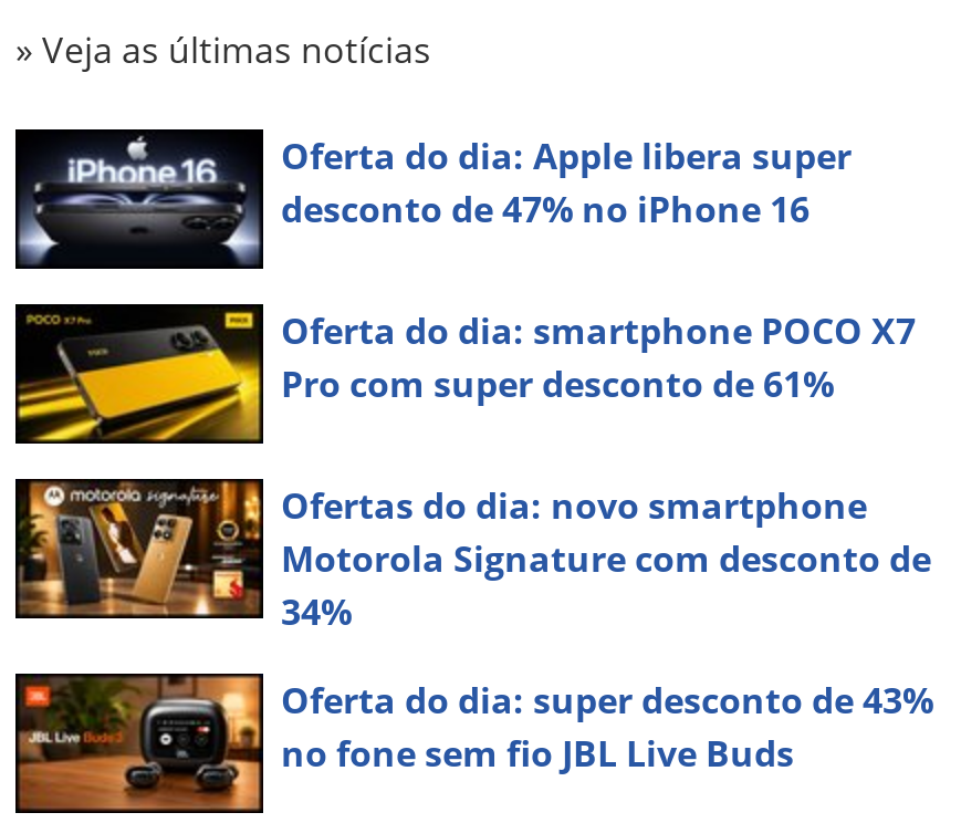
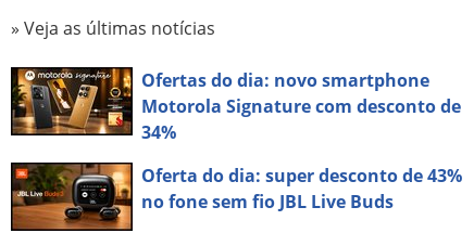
- [image]
- Oferta do dia: Apple libera super
- desconto de 47% no iPhone 16
- Oferta do dia: smartphone POCO X7
- Pro com super desconto de 61%

- [image]
